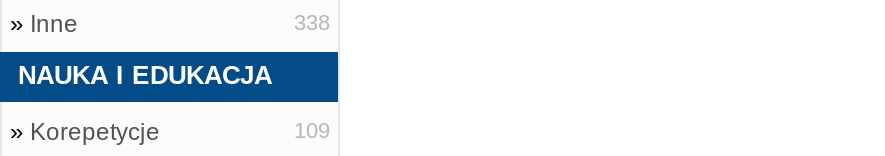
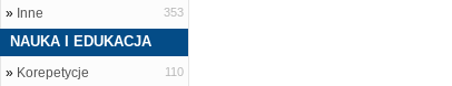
- 338
+ 353

- 109
+ 110
